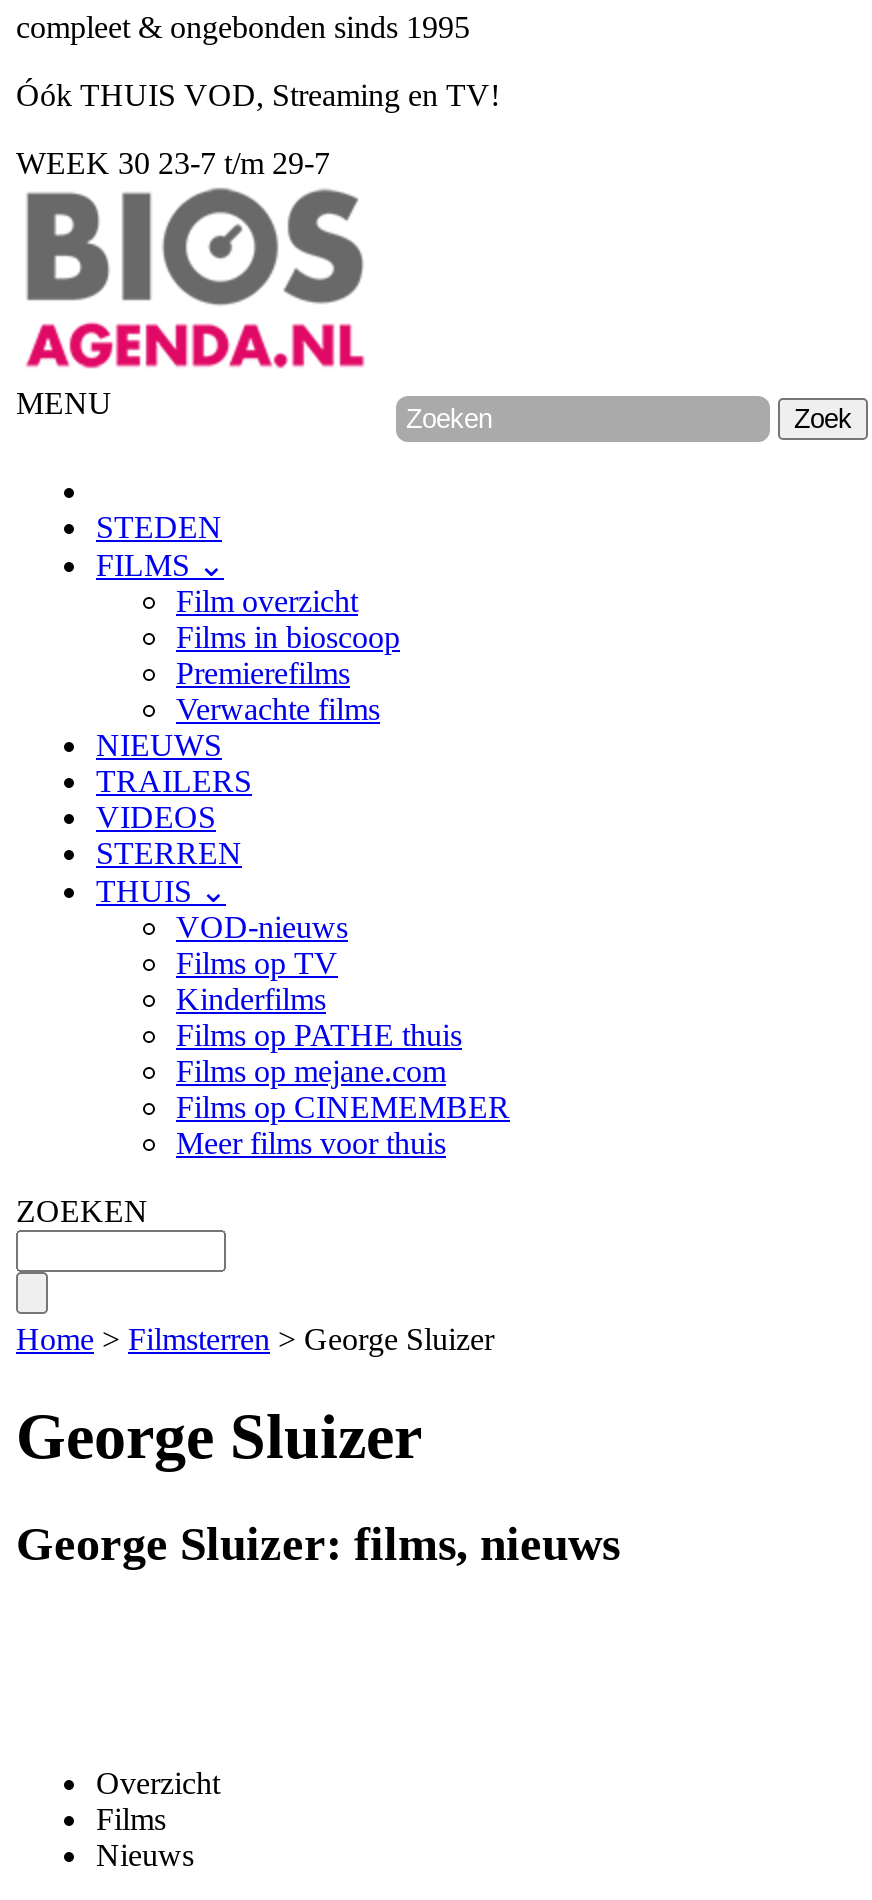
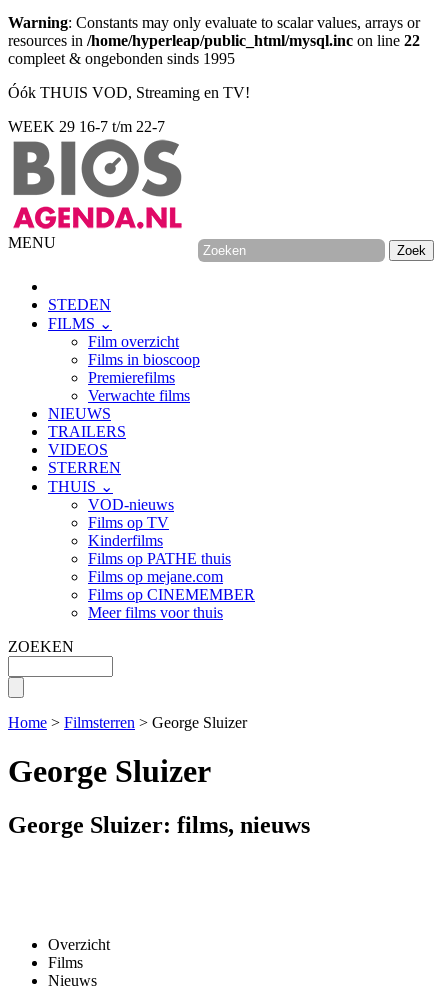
+ Warning: Constants may only evaluate to scalar values, arrays or
+ resources in /home/hyperleap/public_html/mysql.inc on line 22

- WEEK 30 23-7 t/m 29-7
+ WEEK 29 16-7 t/m 22-7
